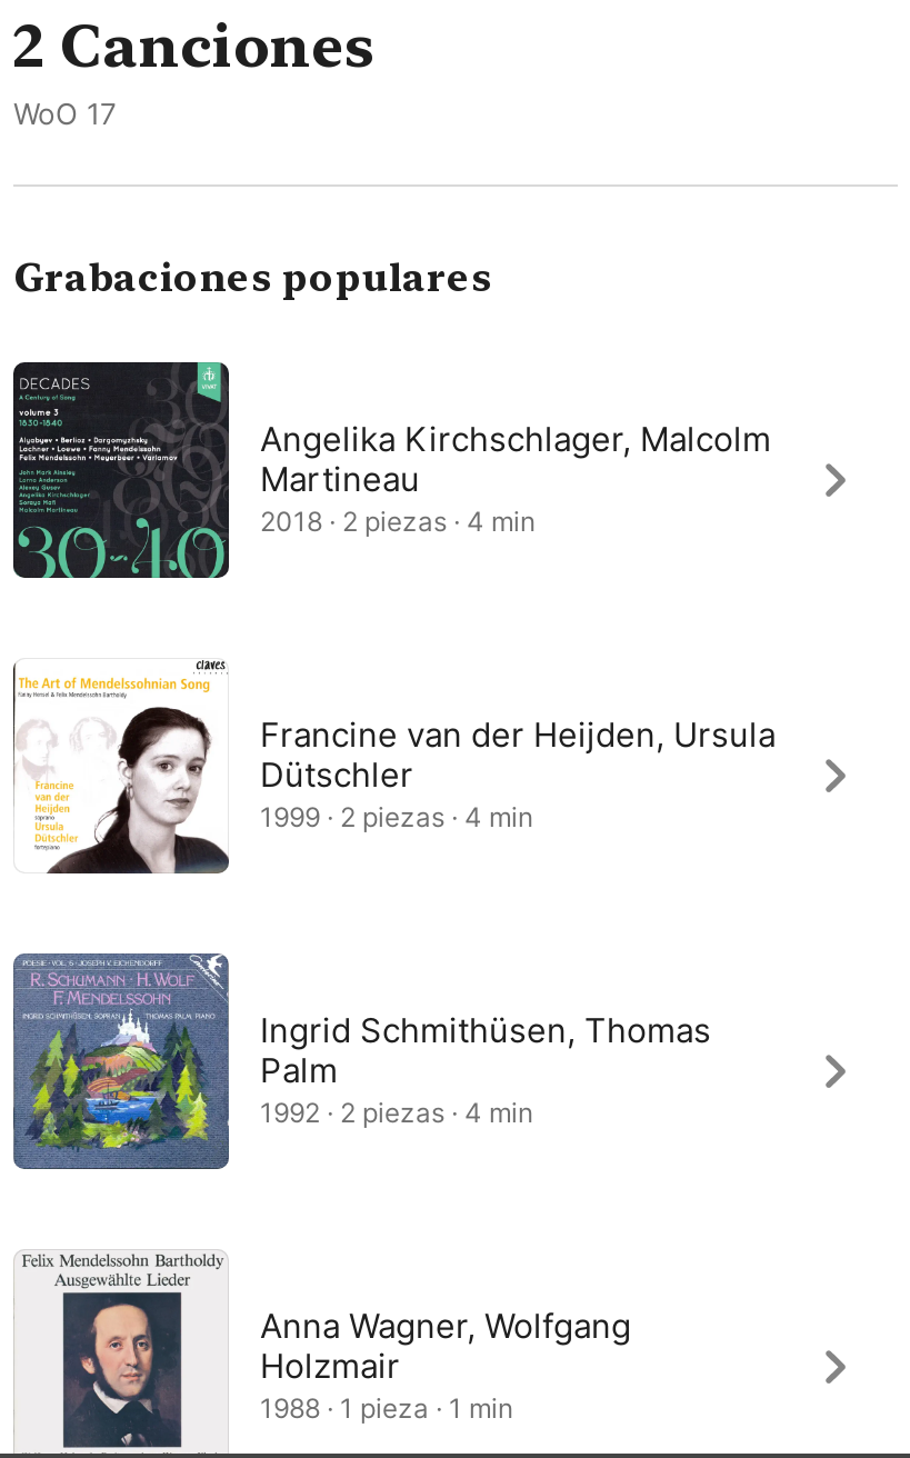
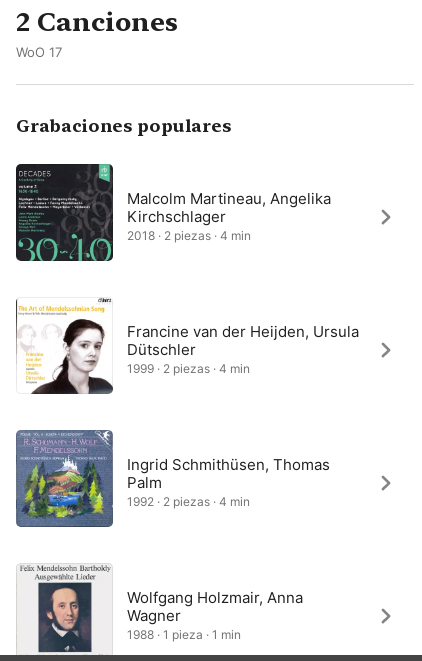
- Angelika Kirchschlager, Malcolm
- Martineau
+ Malcolm Martineau, Angelika
+ Kirchschlager

- Anna Wagner, Wolfgang
- Holzmair
+ Wolfgang Holzmair, Anna
+ Wagner
